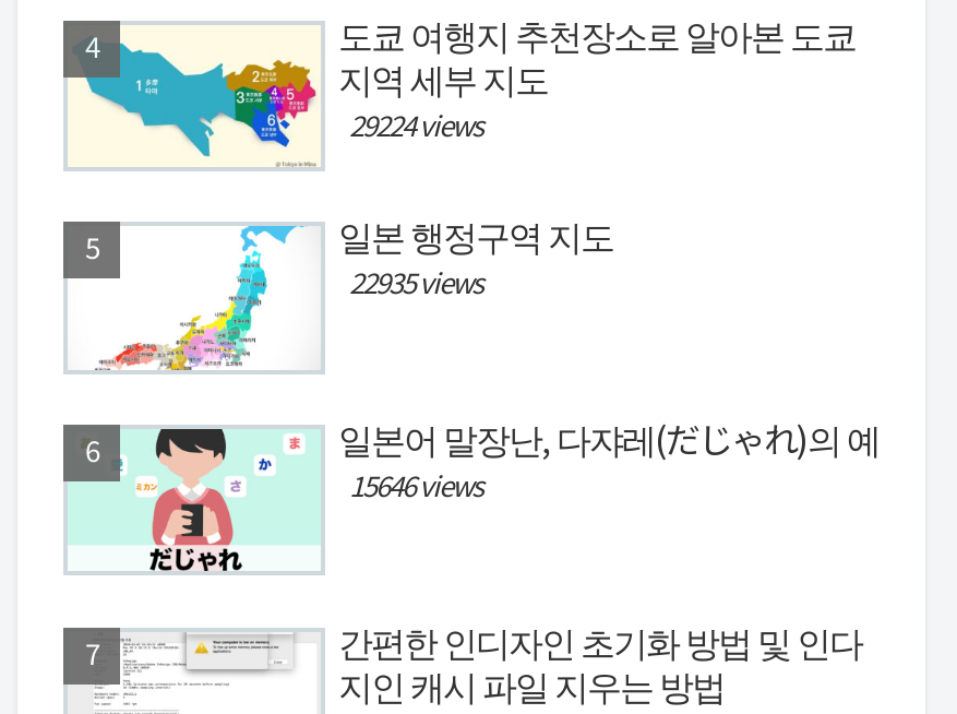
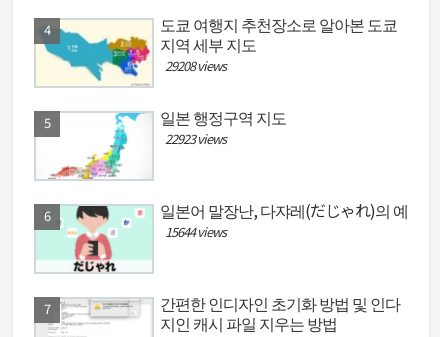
- 29224 views
+ 29208 views

- 22935 views
+ 22923 views

- 15646 views
+ 15644 views
